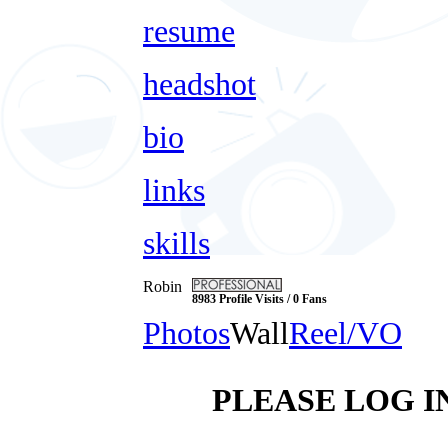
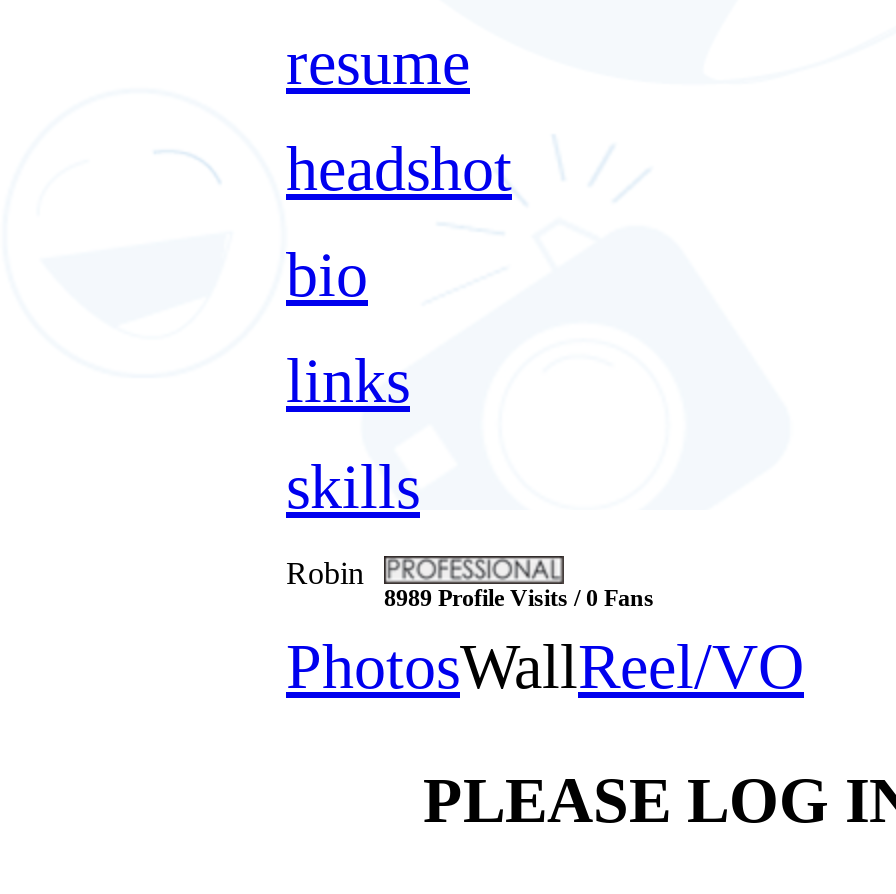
- 8983 Profile Visits / 0 Fans
+ 8989 Profile Visits / 0 Fans
